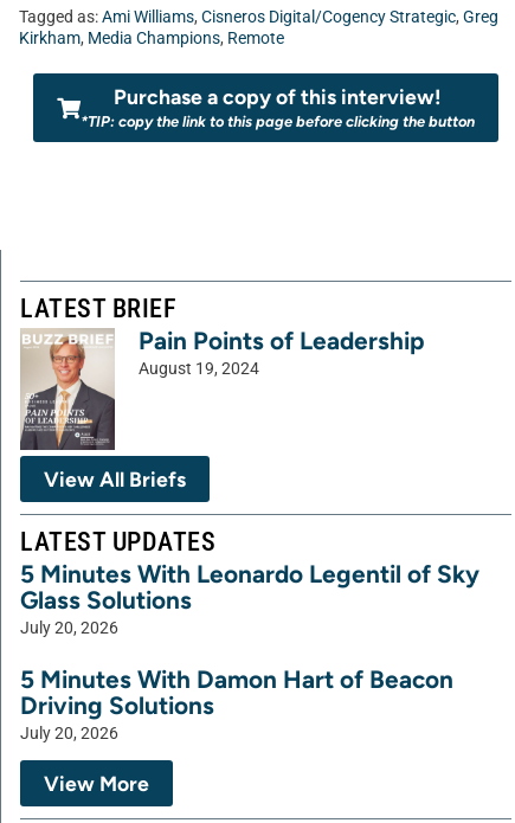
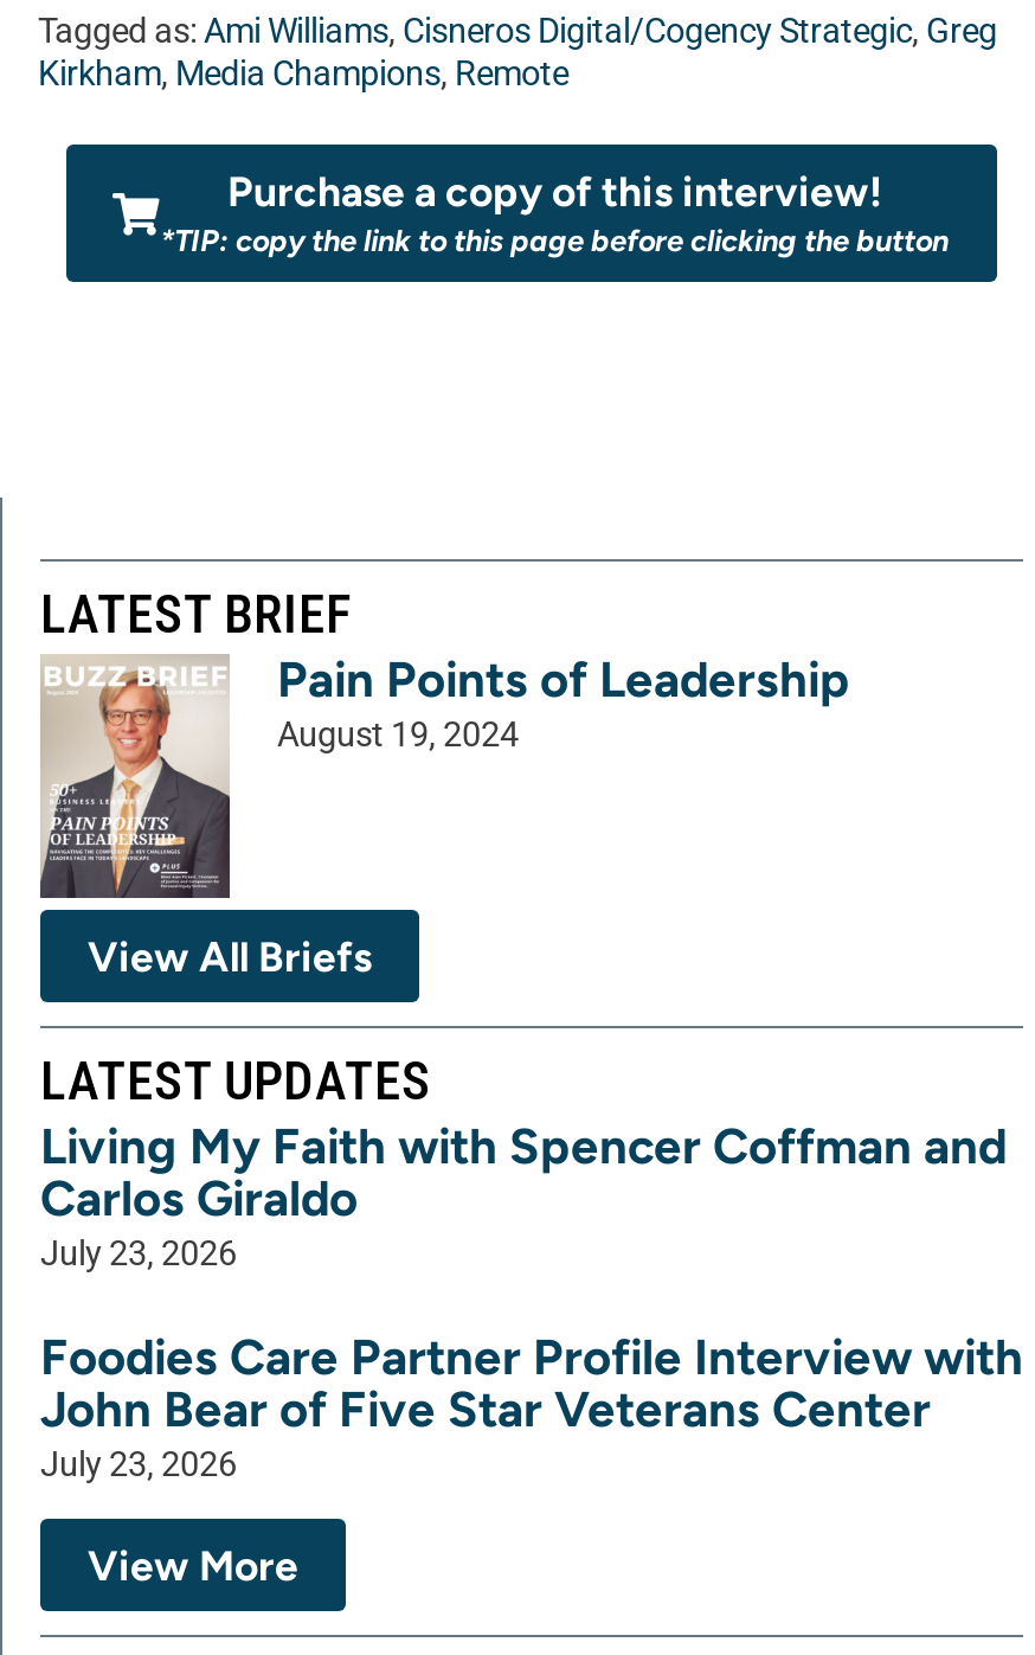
- 5 Minutes With Leonardo Legentil of Sky
- Glass Solutions
- July 20, 2026
+ Living My Faith with Spencer Coffman and
+ Carlos Giraldo
+ July 23, 2026

- 5 Minutes With Damon Hart of Beacon
- Driving Solutions
- July 20, 2026
+ Foodies Care Partner Profile Interview with
+ John Bear of Five Star Veterans Center
+ July 23, 2026
